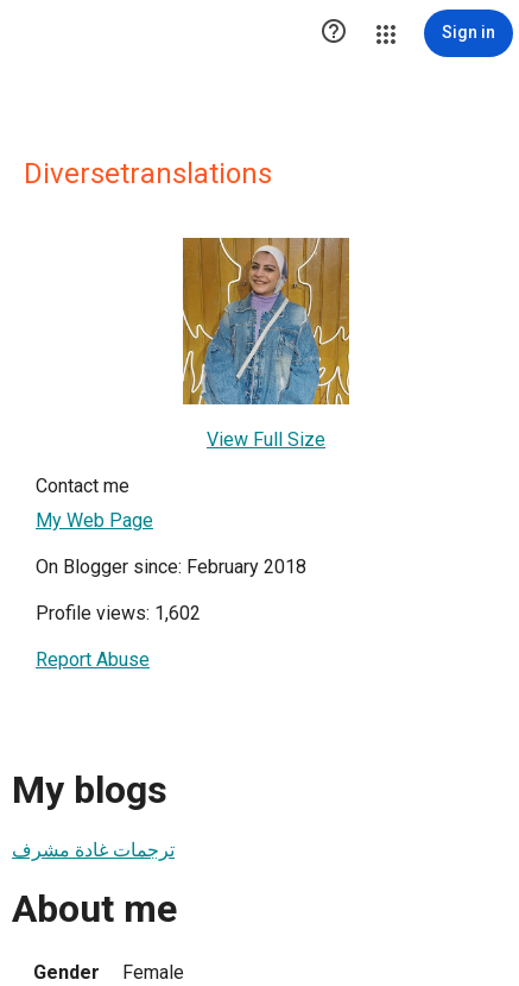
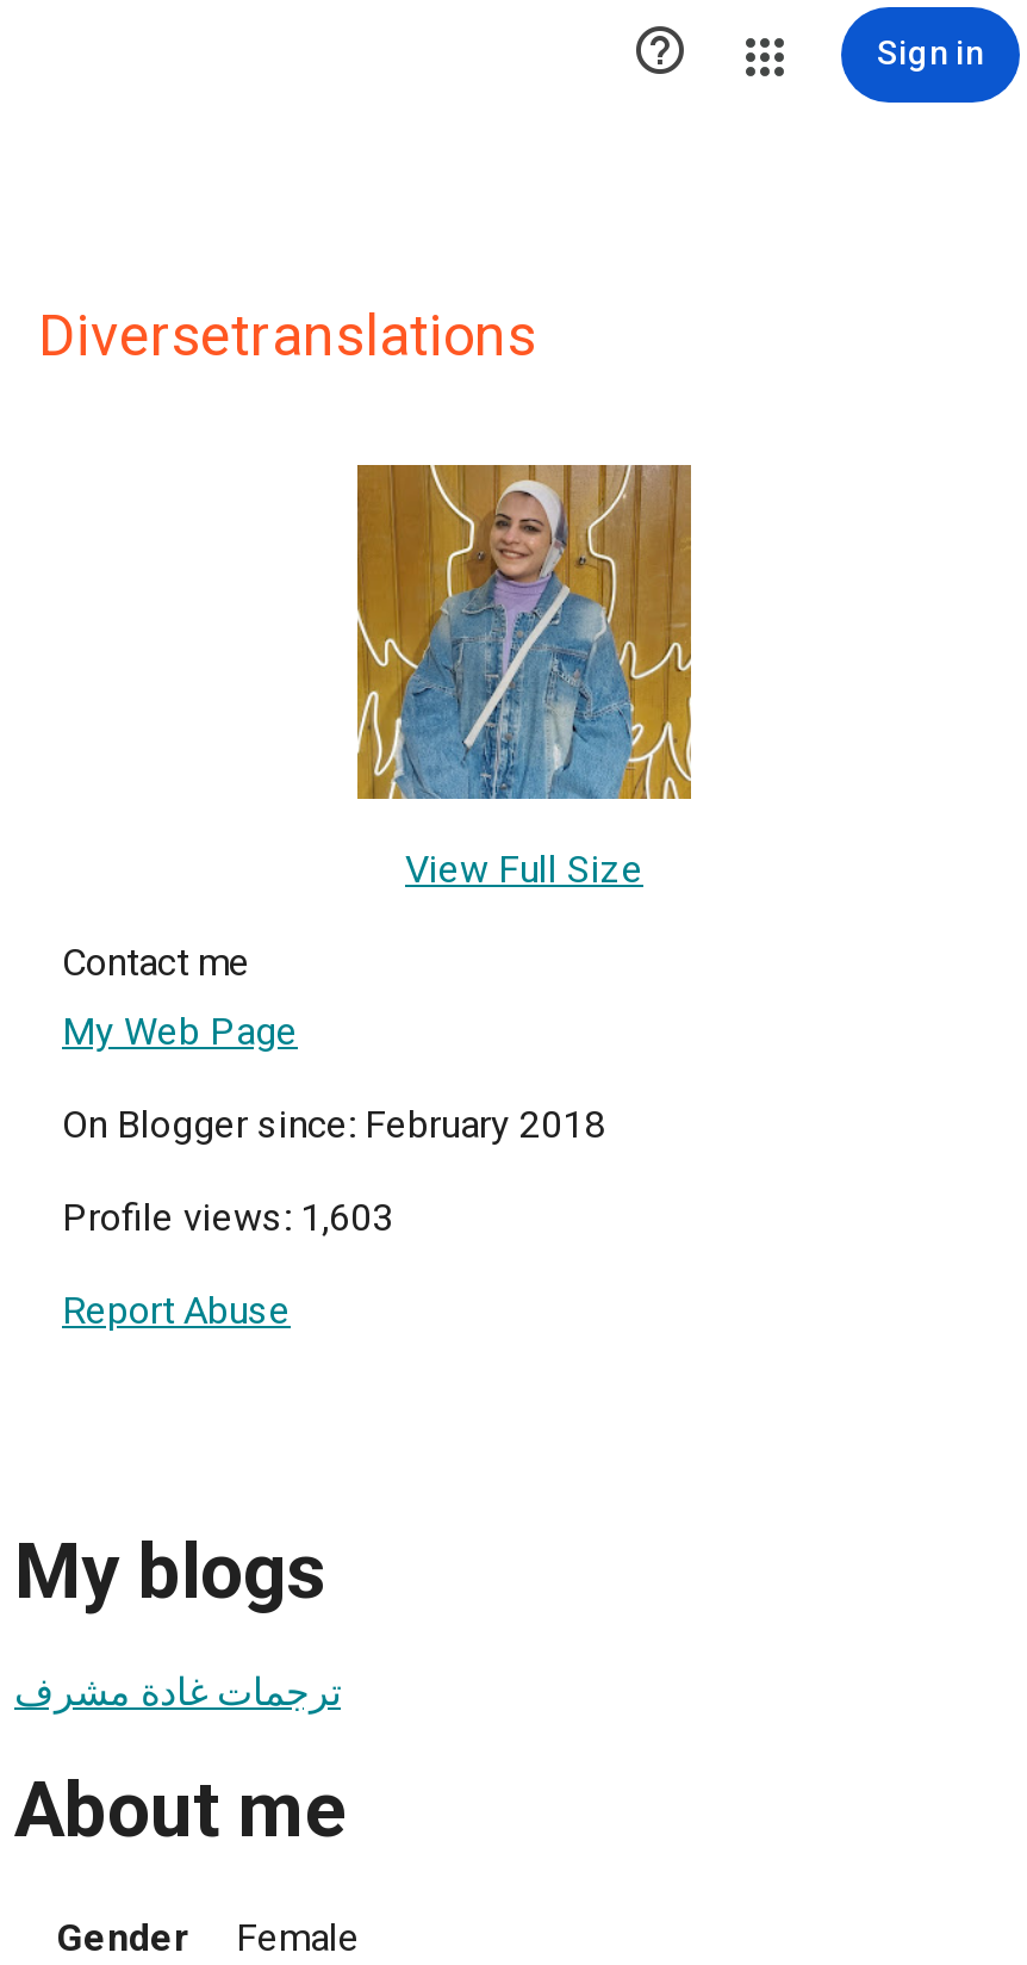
- Profile views: 1,602
+ Profile views: 1,603
